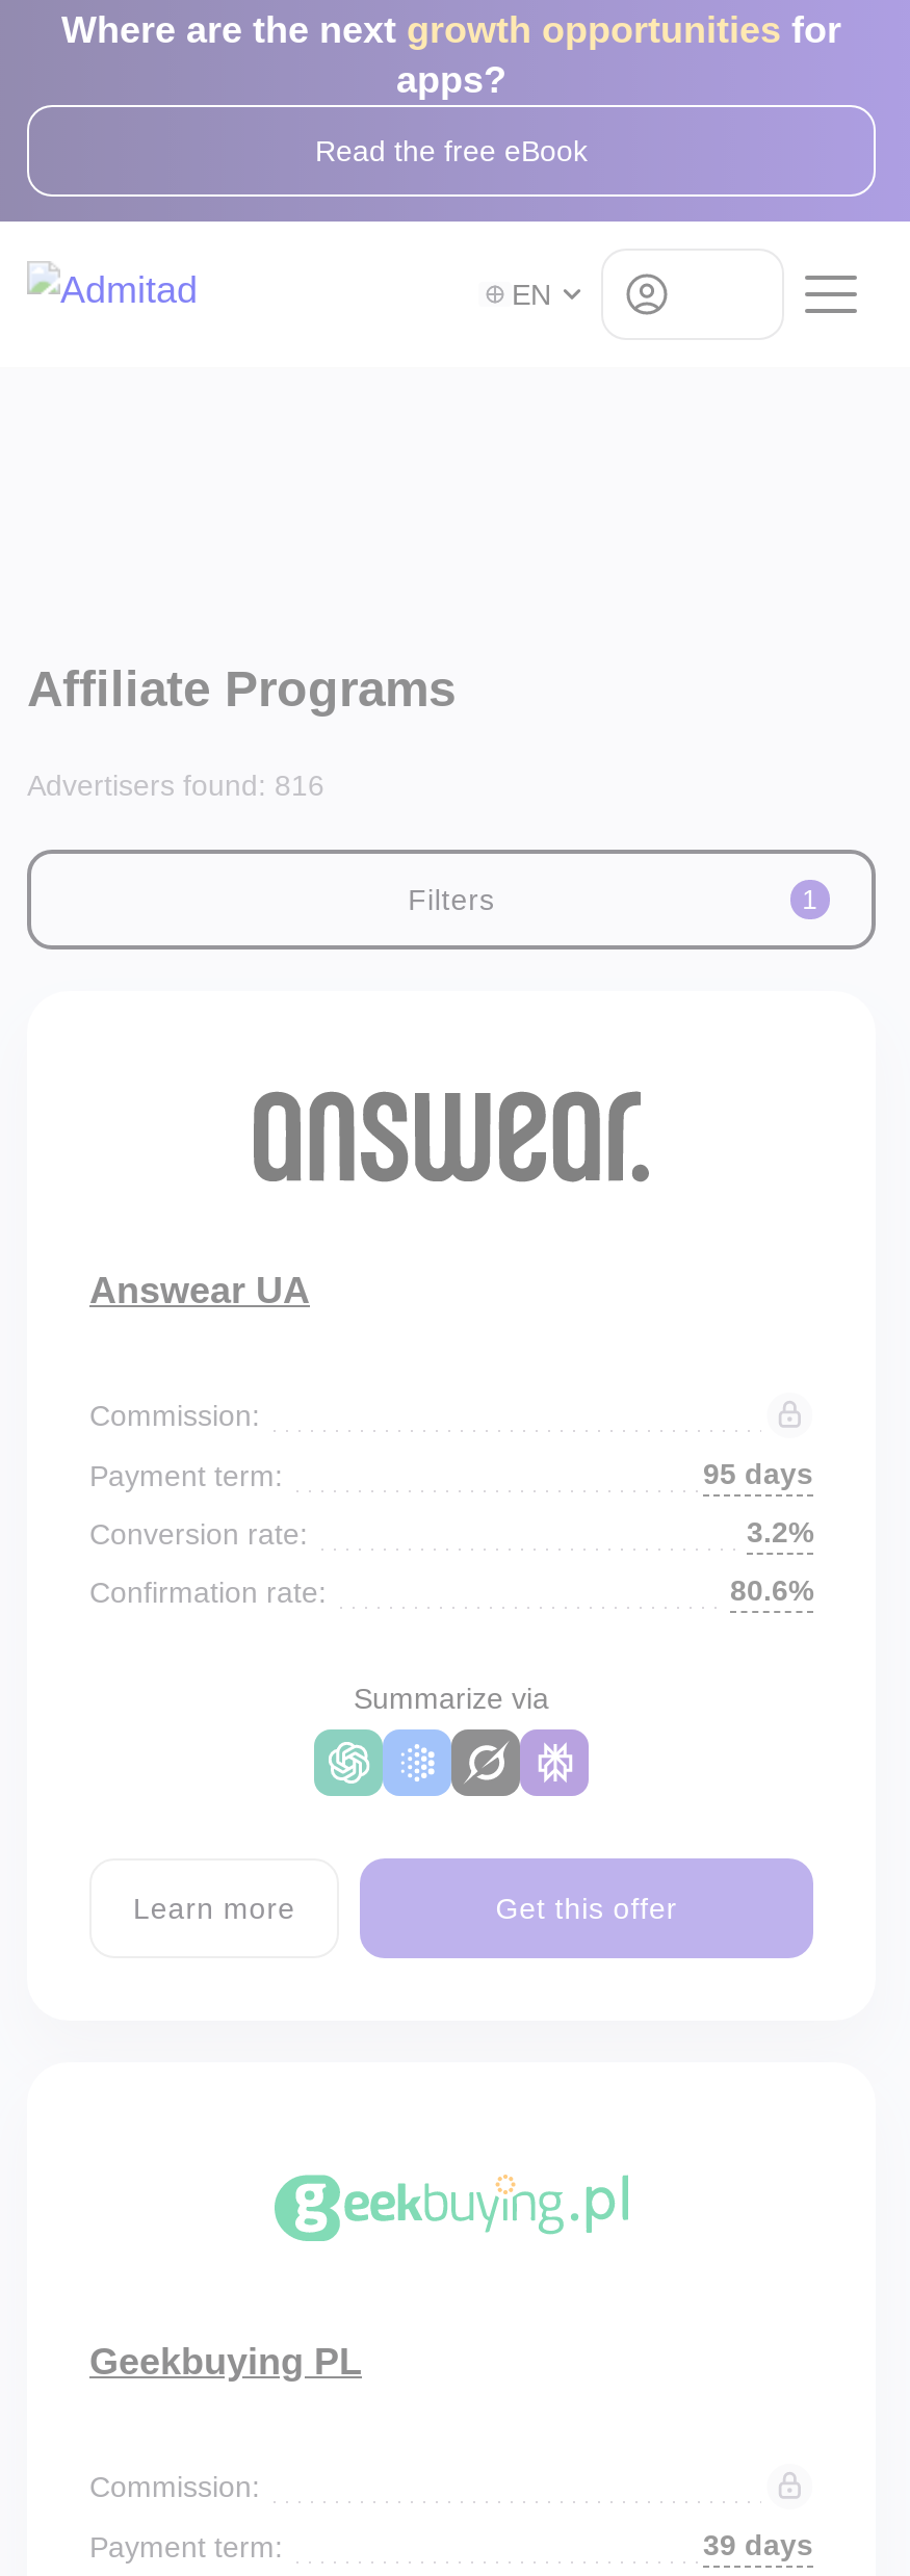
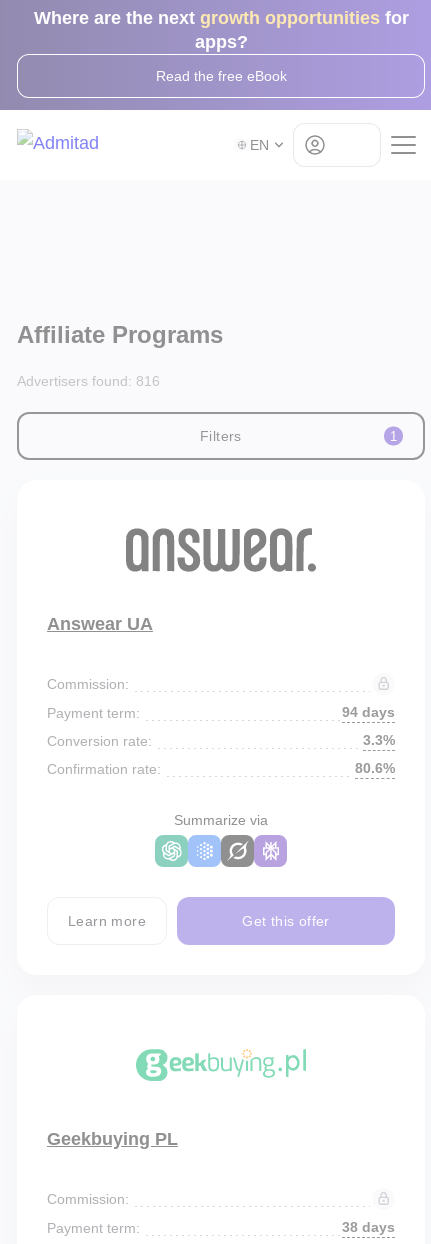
- 95 days
+ 94 days

- 3.2%
+ 3.3%

- 39 days
+ 38 days
